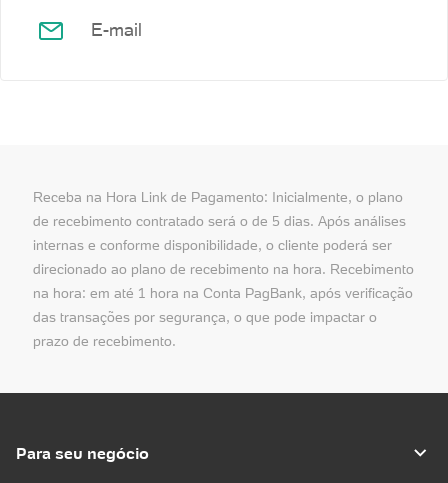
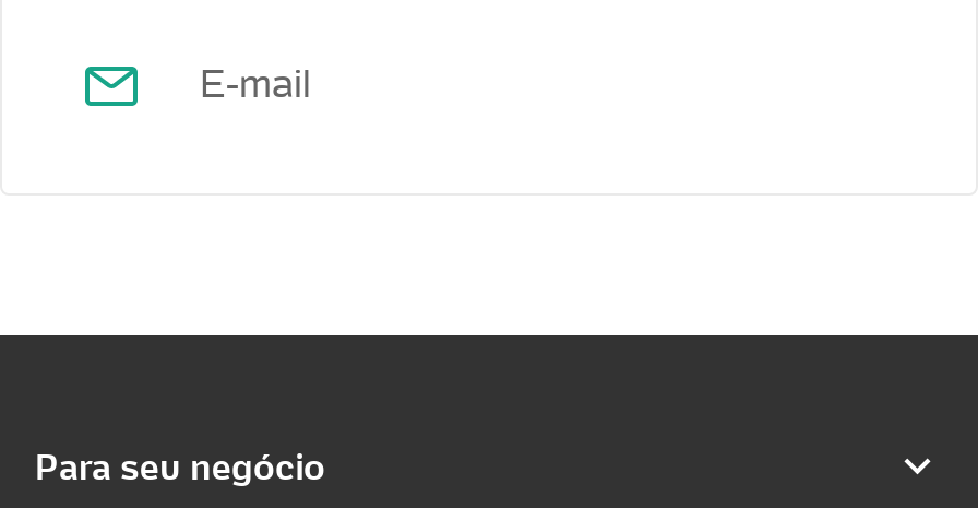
- Receba na Hora Link de Pagamento: Inicialmente, o plano
- de recebimento contratado será o de 5 dias. Após análises
- internas e conforme disponibilidade, o cliente poderá ser
- direcionado ao plano de recebimento na hora. Recebimento
- na hora: em até 1 hora na Conta PagBank, após verificação
- das transações por segurança, o que pode impactar o
- prazo de recebimento.
